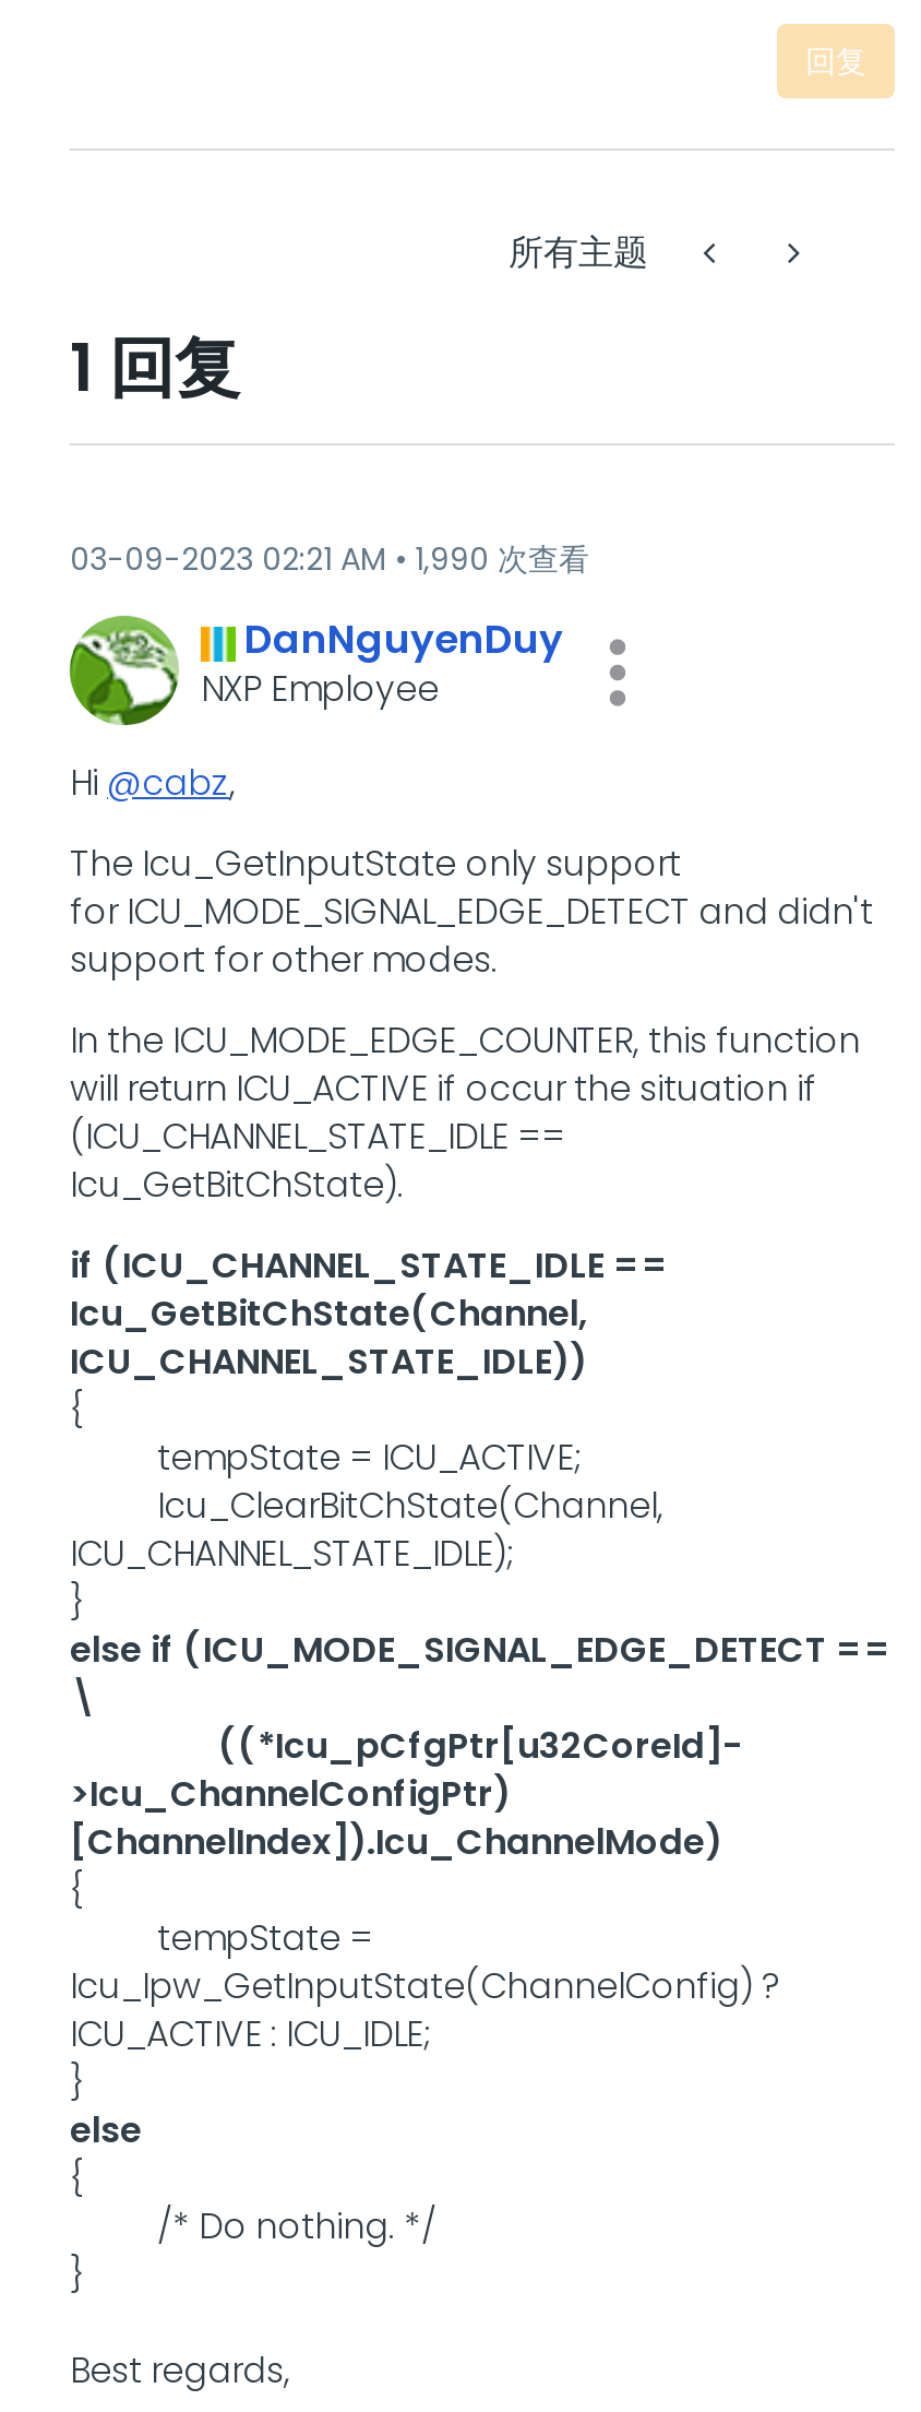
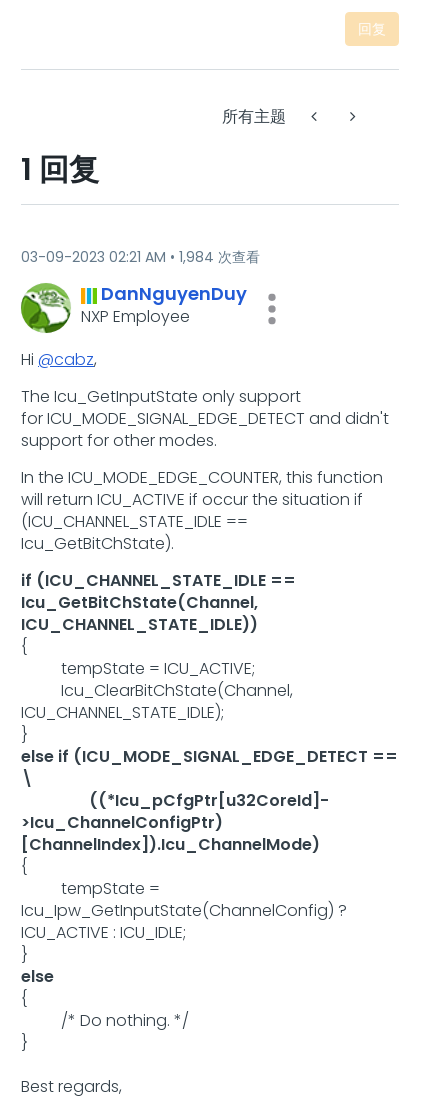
- 03-09-2023 02:21 AM 1,990 次查看
+ 03-09-2023 02:21 AM 1,984 次查看
